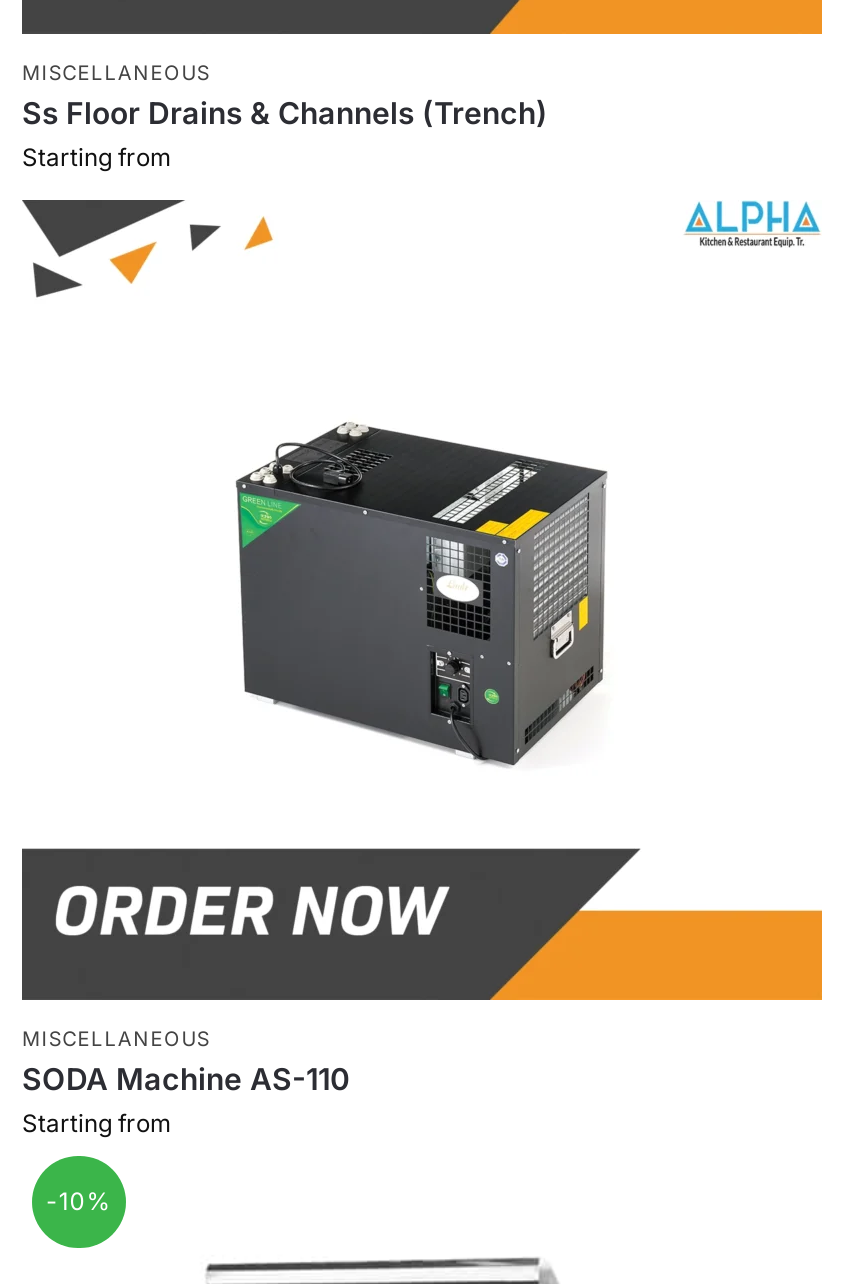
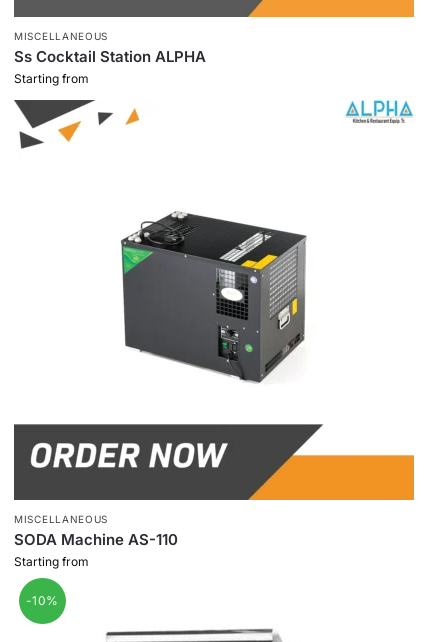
- Ss Floor Drains & Channels (Trench)
+ Ss Cocktail Station ALPHA
